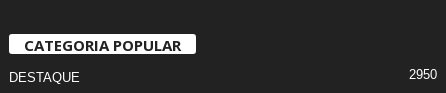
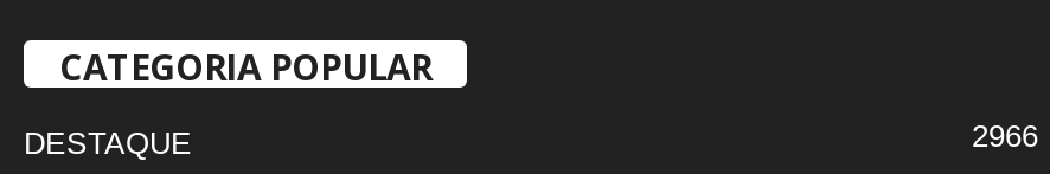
- 2950
+ 2966
